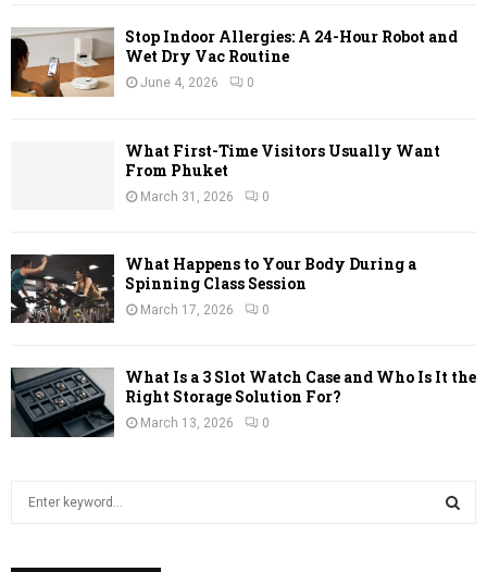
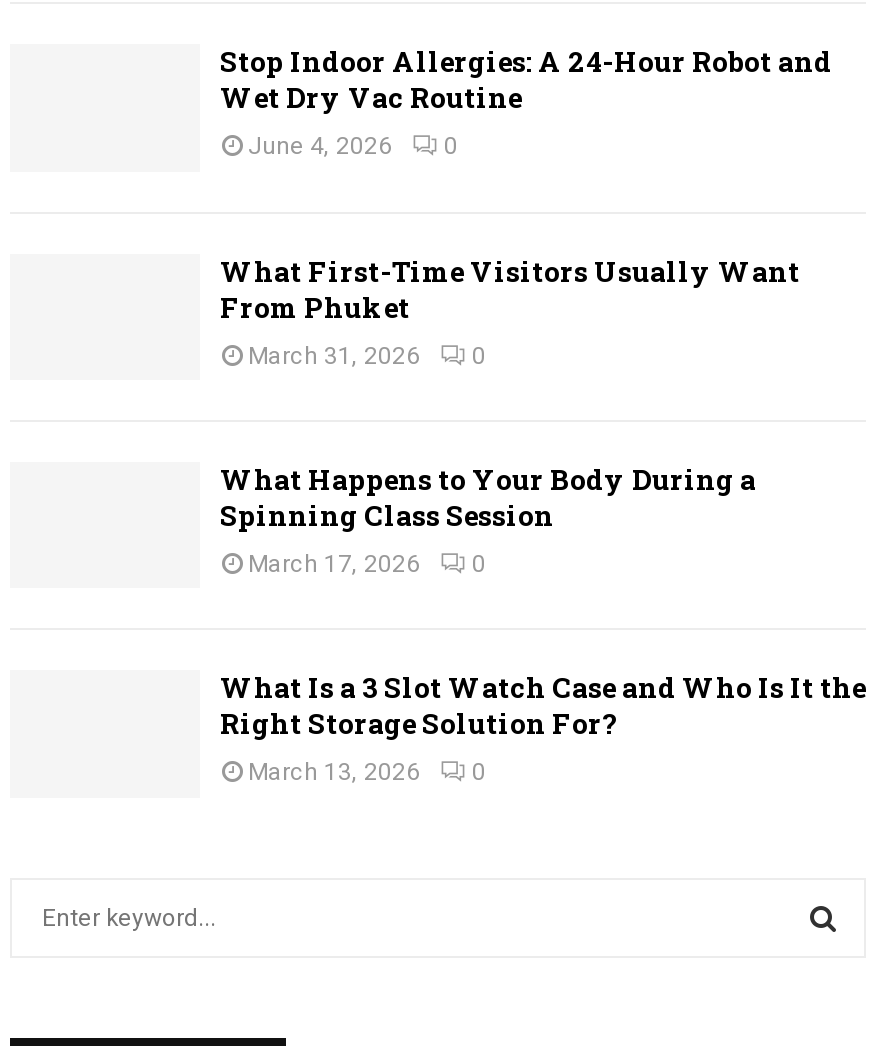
- [image]

- [image]

- [image]
